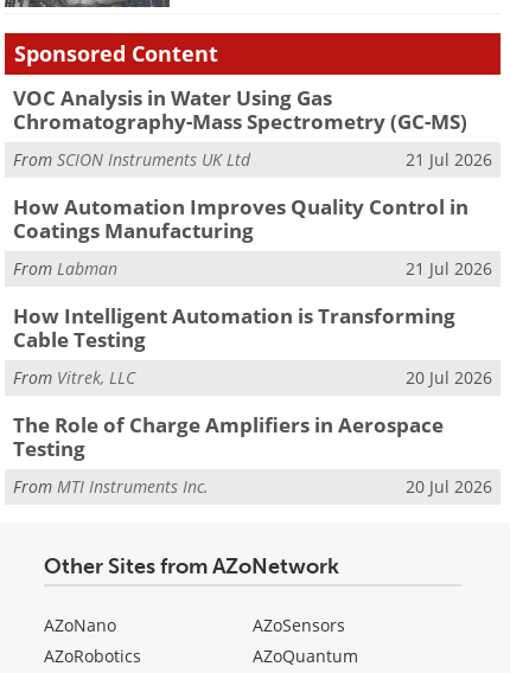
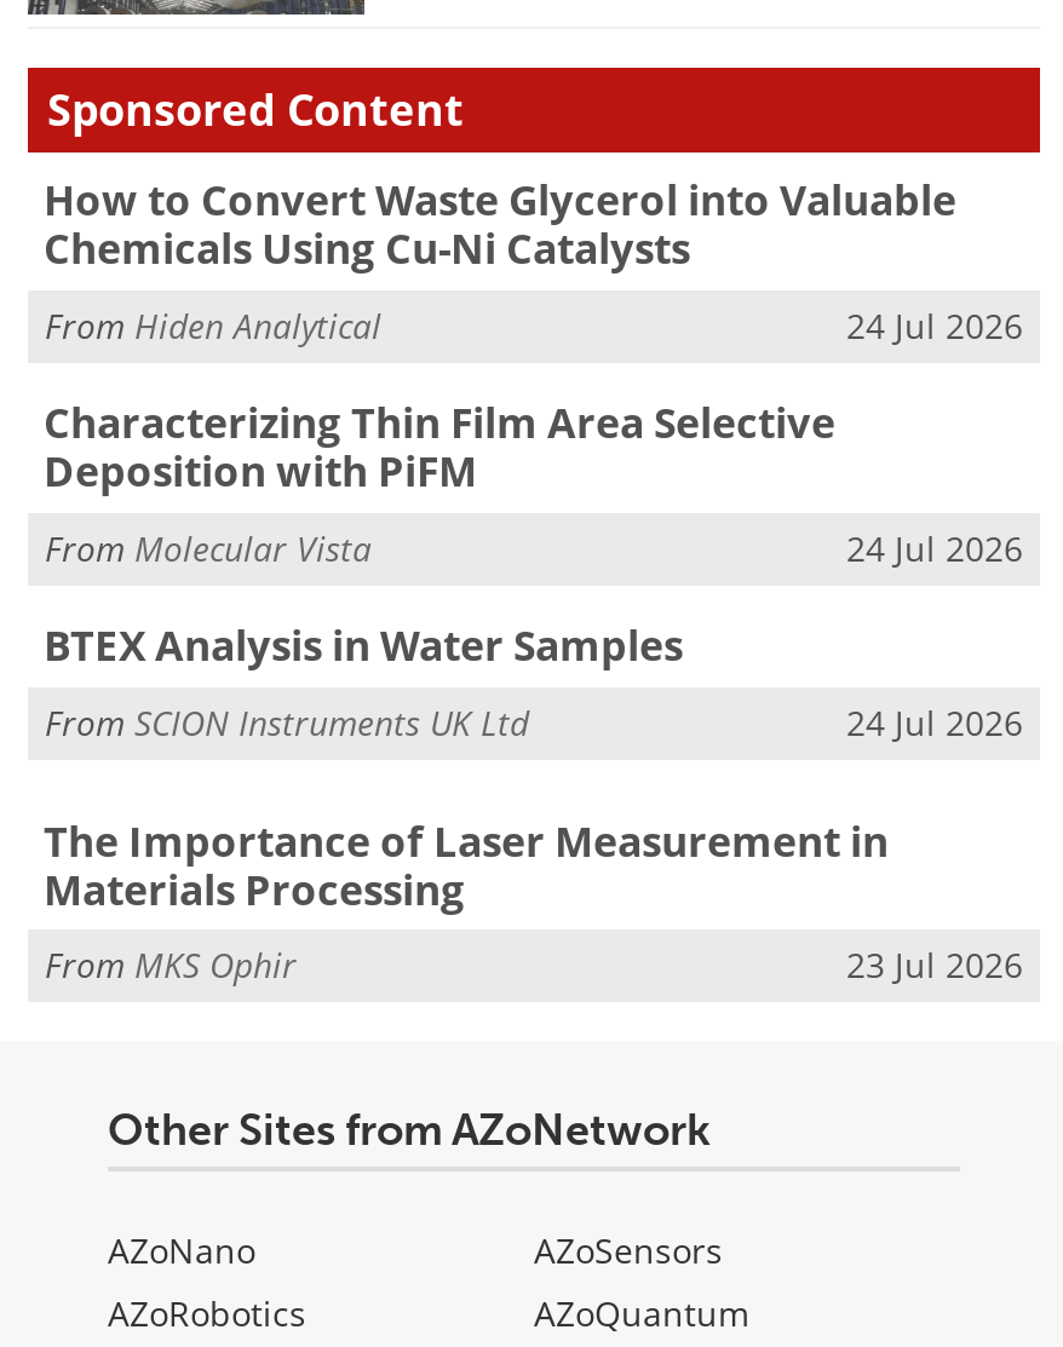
- VOC Analysis in Water Using Gas
- Chromatography-Mass Spectrometry (GC-MS)
+ How to Convert Waste Glycerol into Valuable
+ Chemicals Using Cu-Ni Catalysts
+ From Hiden Analytical
+ 24 Jul 2026
+ Characterizing Thin Film Area Selective
+ Deposition with PiFM
+ From Molecular Vista
+ 24 Jul 2026
+ BTEX Analysis in Water Samples

- 21 Jul 2026
- How Automation Improves Quality Control in
- Coatings Manufacturing
- From Labman
- 21 Jul 2026
- How Intelligent Automation is Transforming
- Cable Testing
- From Vitrek, LLC
- 20 Jul 2026
- The Role of Charge Amplifiers in Aerospace
- Testing
- From MTI Instruments Inc.
- 20 Jul 2026
+ 24 Jul 2026
+ The Importance of Laser Measurement in
+ Materials Processing
+ From MKS Ophir
+ 23 Jul 2026

moved down: From SCION Instruments UK Ltd
